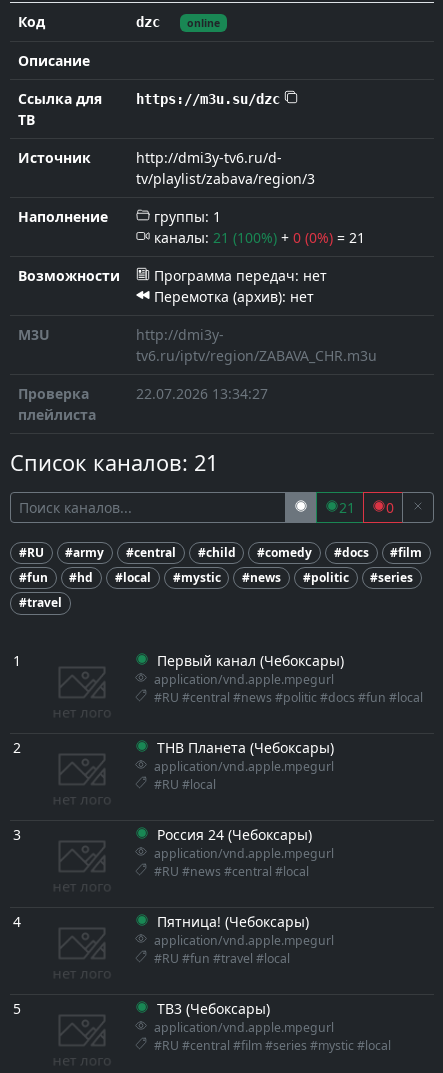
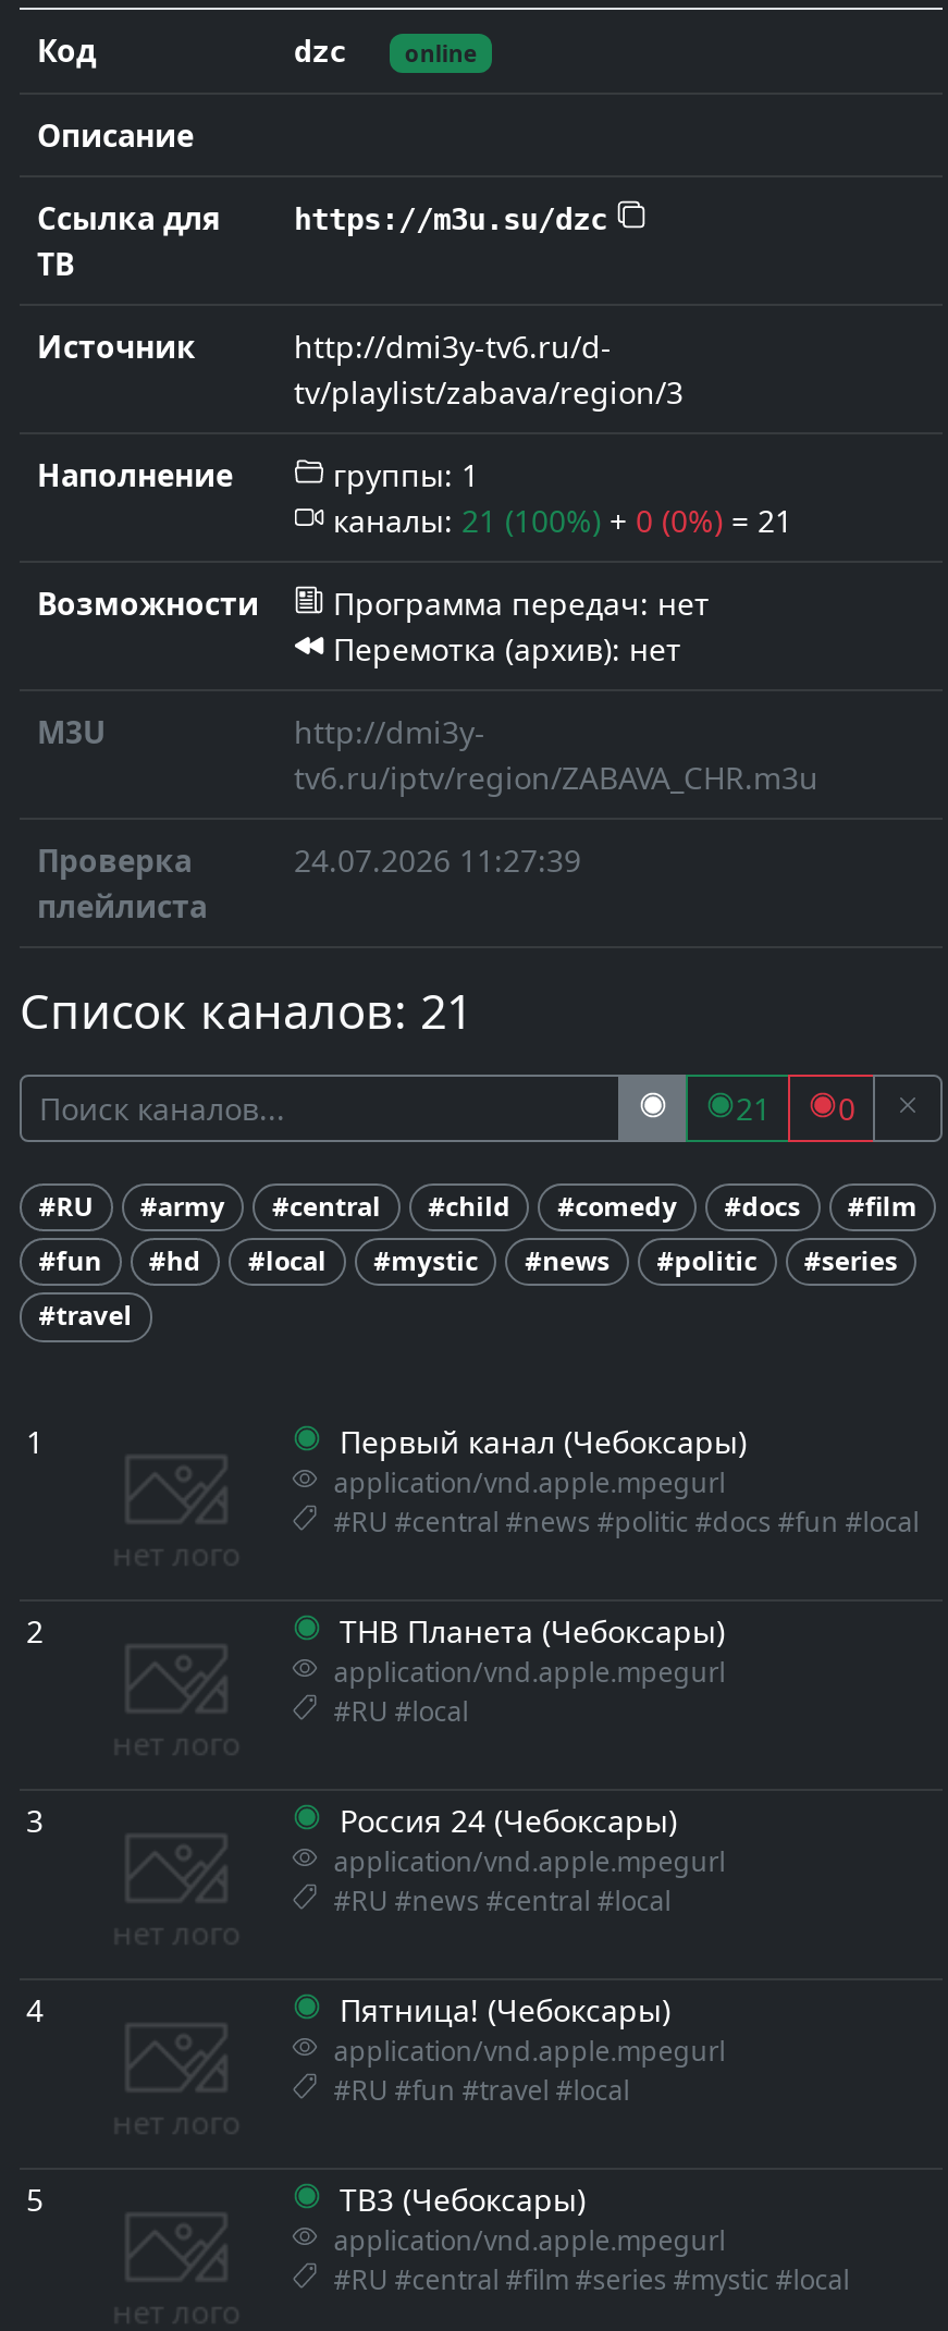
- 22.07.2026 13:34:27
+ 24.07.2026 11:27:39
